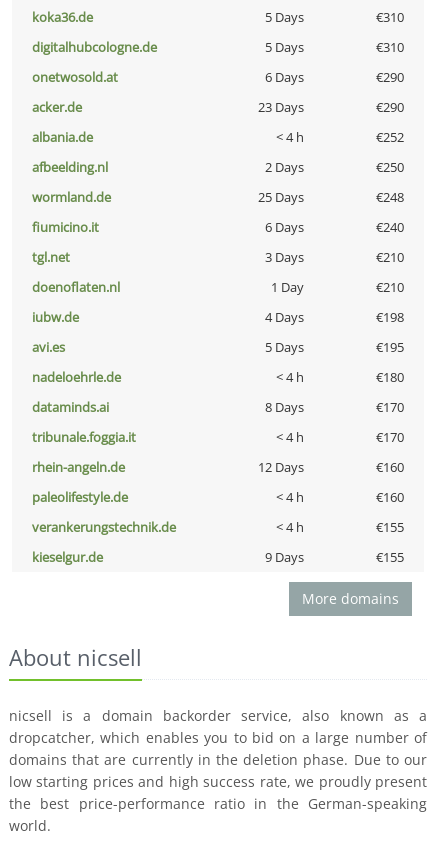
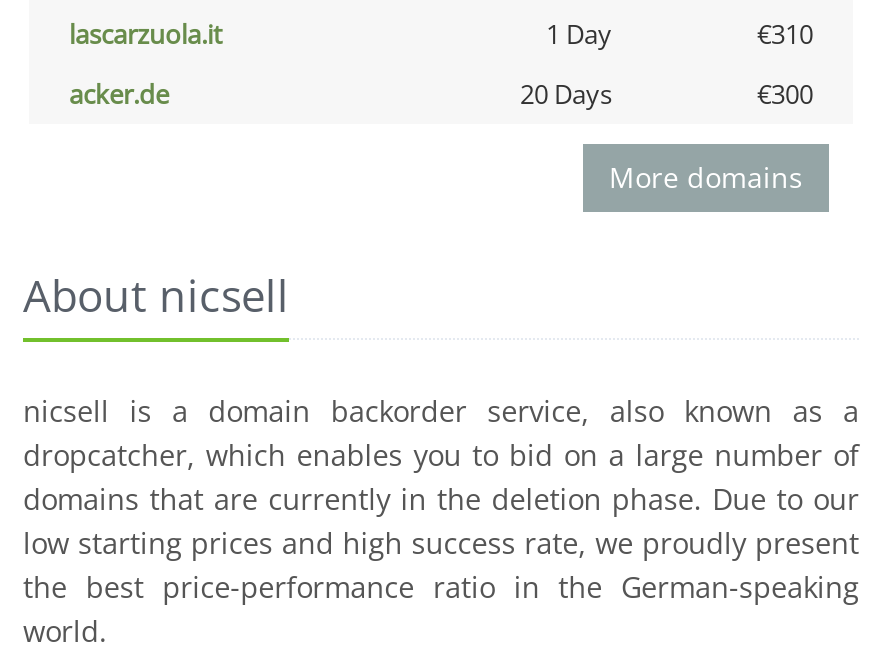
- koka36.de
- 5 Days
+ lascarzuola.it
+ 1 Day

- digitalhubcologne.de
- 5 Days
- €310
- onetwosold.at
- 6 Days
- €290

- 23 Days
- €290
- albania.de
- < 4 h
- €252
- afbeelding.nl
- 2 Days
- €250
- wormland.de
- 25 Days
- €248
- fiumicino.it
- 6 Days
- €240
- tgl.net
- 3 Days
- €210
- doenoflaten.nl
- 1 Day
- €210
- iubw.de
- 4 Days
- €198
- avi.es
- 5 Days
- €195
- nadeloehrle.de
- < 4 h
- €180
- dataminds.ai
- 8 Days
- €170
- tribunale.foggia.it
- < 4 h
- €170
- rhein-angeln.de
- 12 Days
- €160
- paleolifestyle.de
- < 4 h
- €160
- verankerungstechnik.de
- < 4 h
- €155
- kieselgur.de
- 9 Days
- €155
+ 20 Days
+ €300
